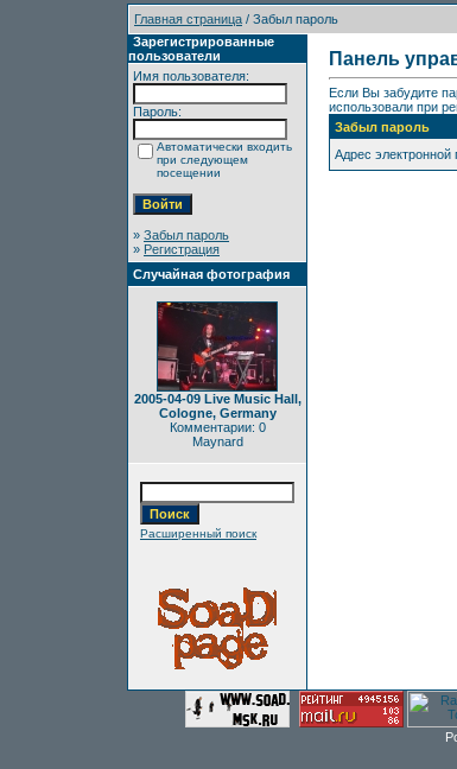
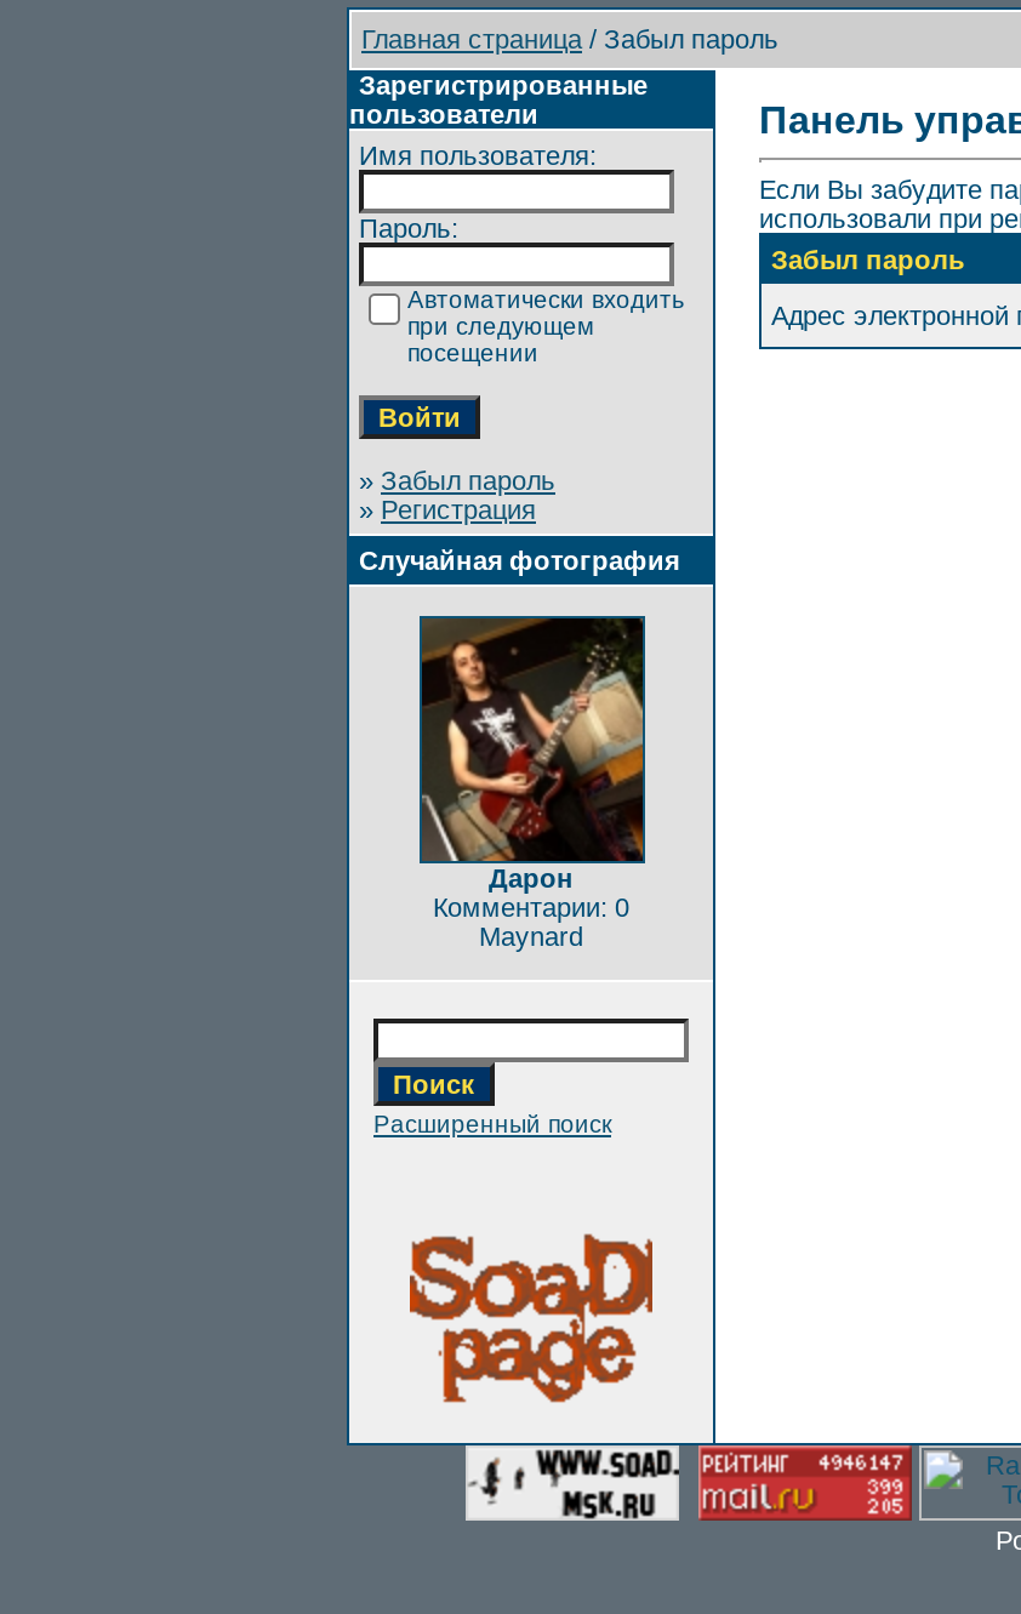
- [image]
- 2005-04-09 Live Music Hall,
- Cologne, Germany
+ [image]
+ Дарон
